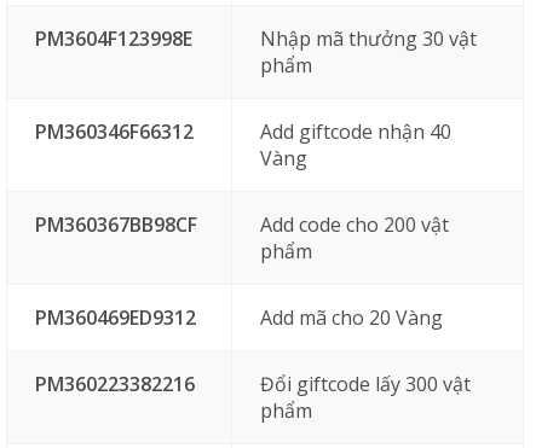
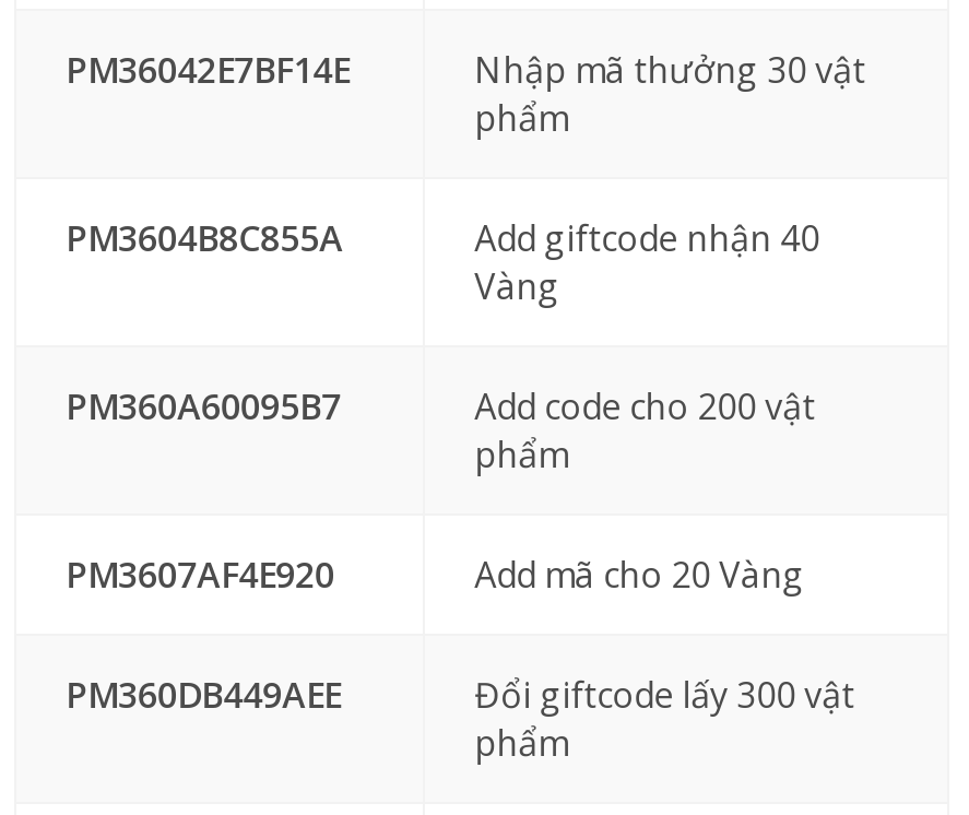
- PM3604F123998E
+ PM36042E7BF14E

- PM360346F66312
+ PM3604B8C855A

- PM360367BB98CF
+ PM360A60095B7

- PM360469ED9312
+ PM3607AF4E920

- PM360223382216
+ PM360DB449AEE
